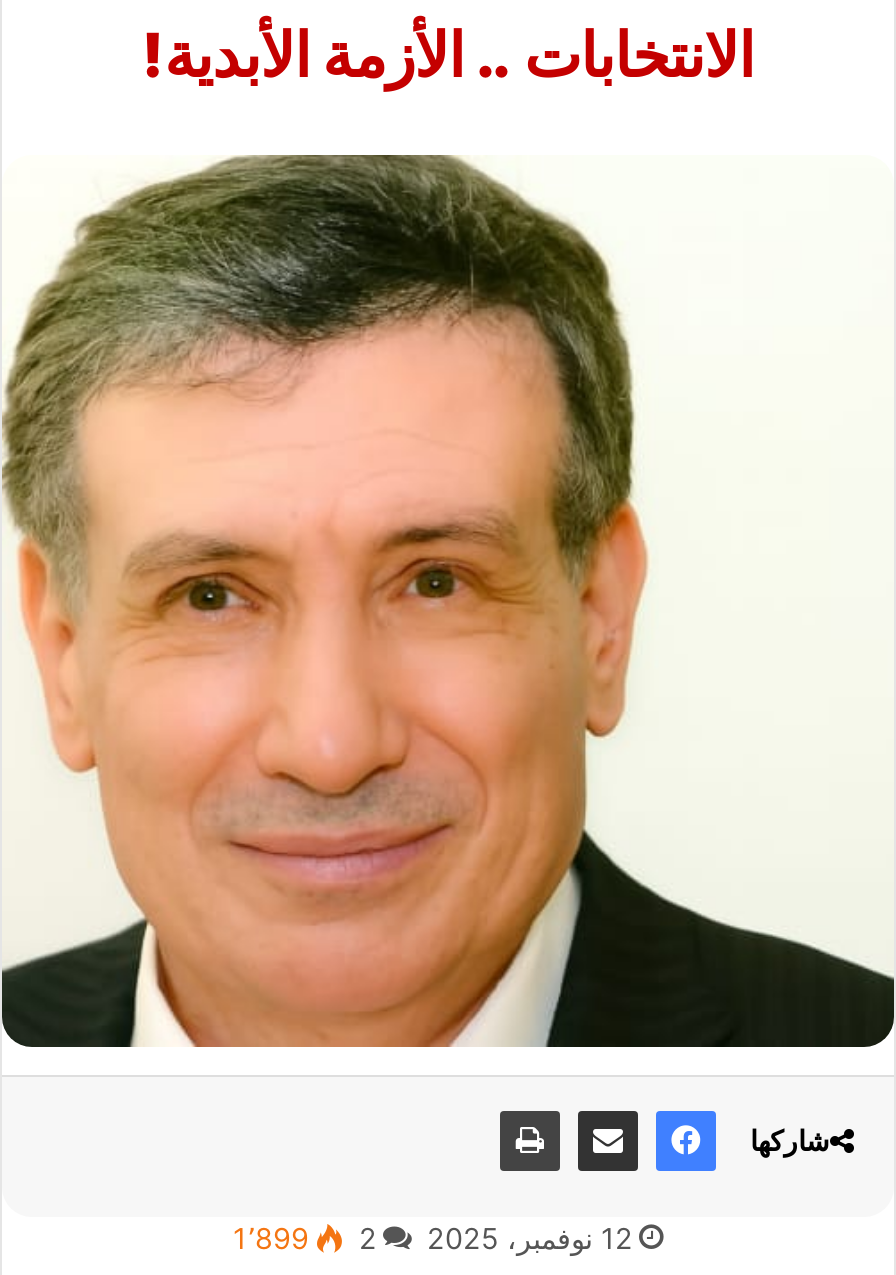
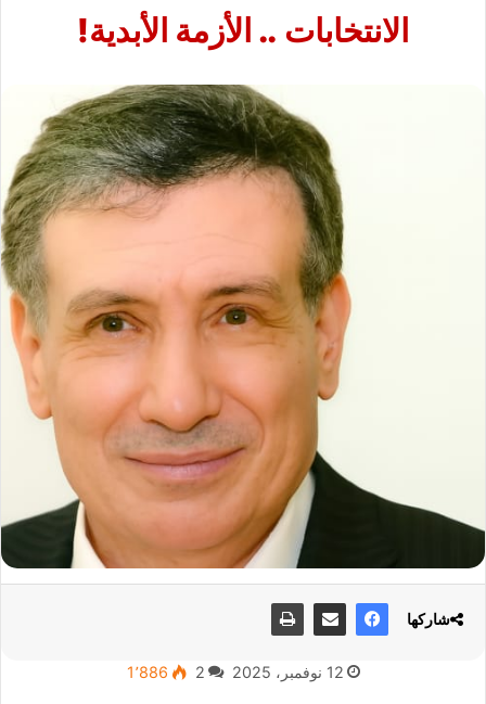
- 1٬899 2
+ 1٬886 2
